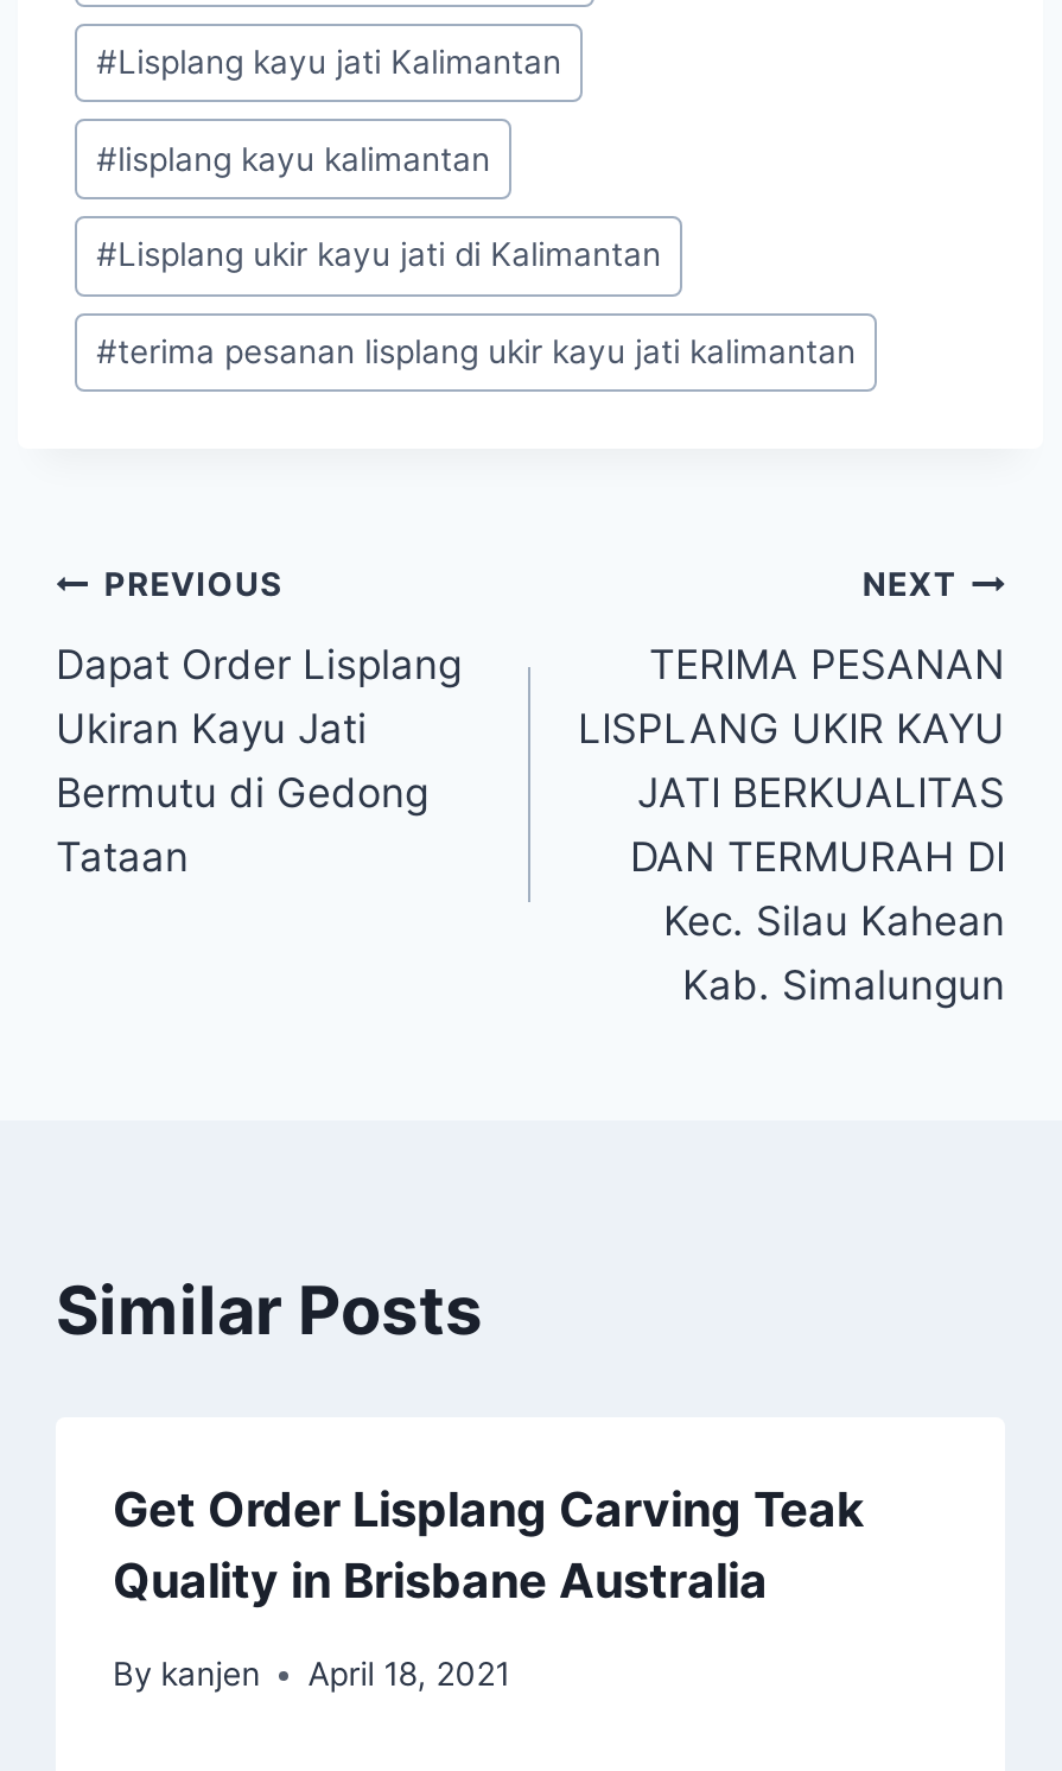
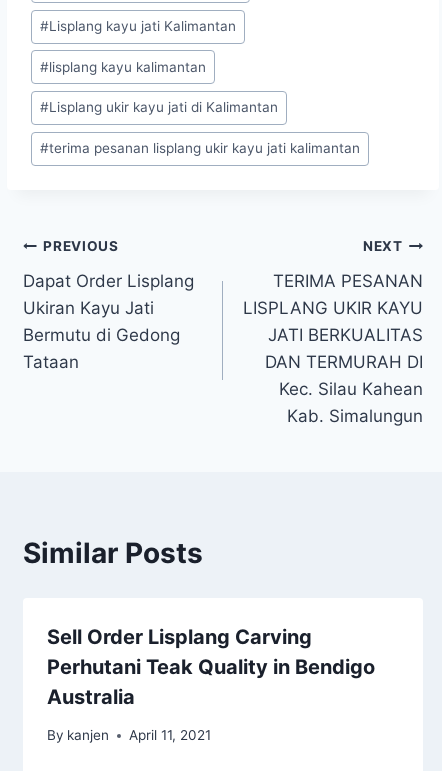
- Get Order Lisplang Carving Teak
- Quality in Brisbane Australia
+ Sell Order Lisplang Carving
+ Perhutani Teak Quality in Bendigo
+ Australia

- By kanjen April 18, 2021
+ By kanjen April 11, 2021
